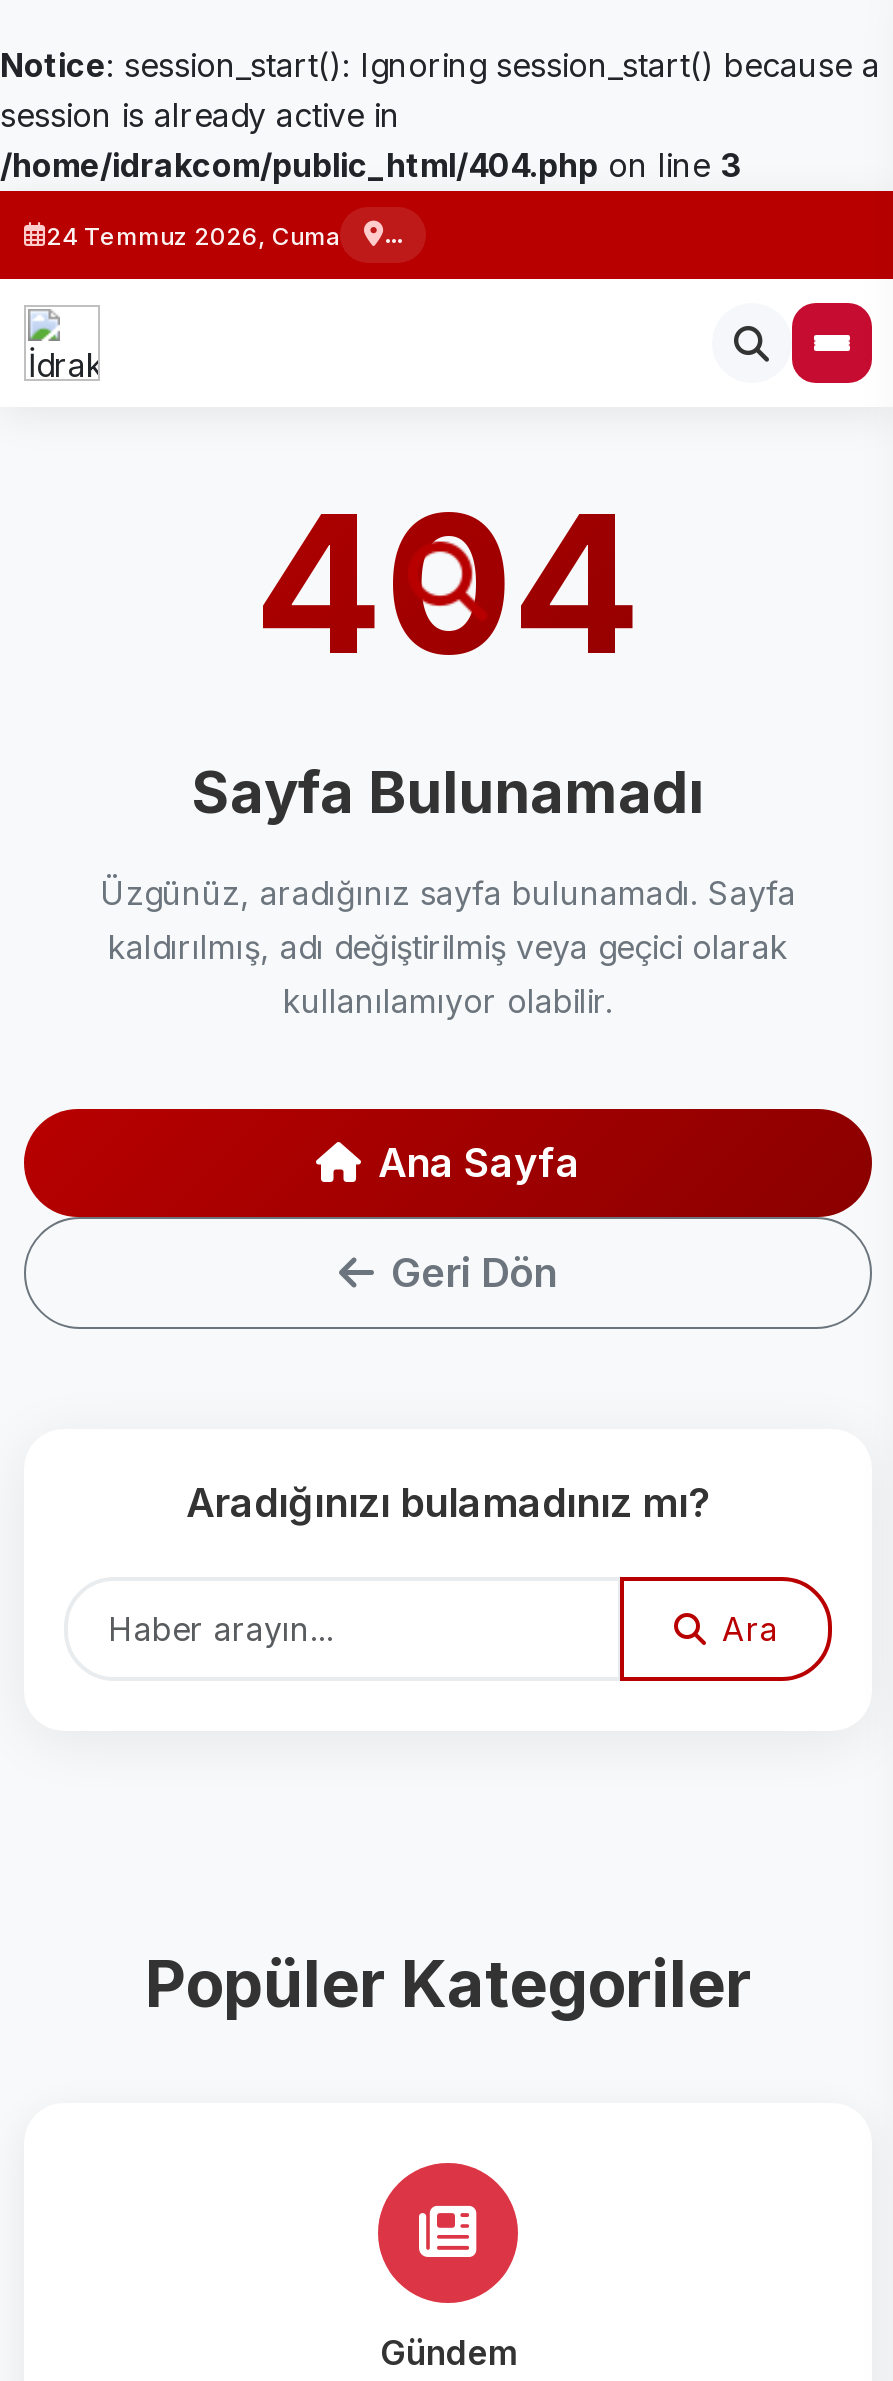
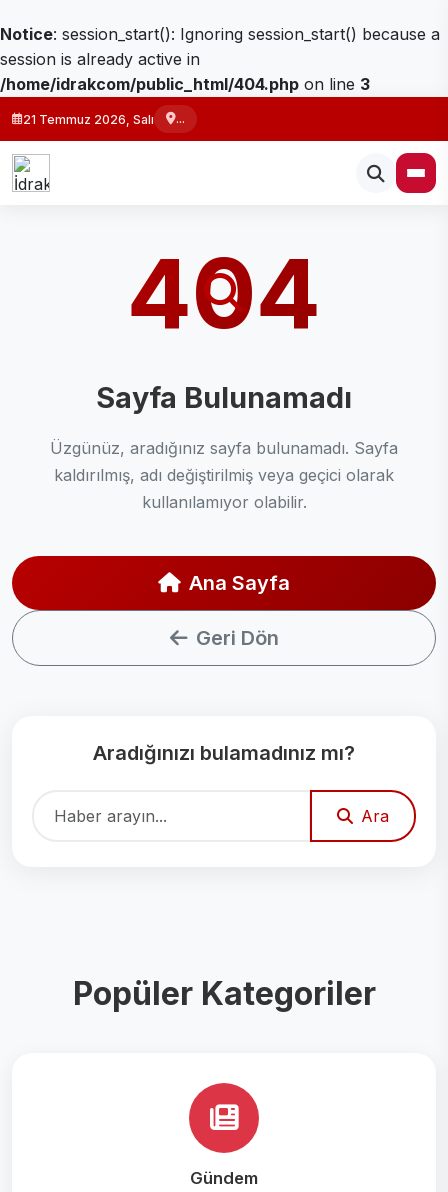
- 24 Temmuz 2026, Cuma
+ 21 Temmuz 2026, Salı
